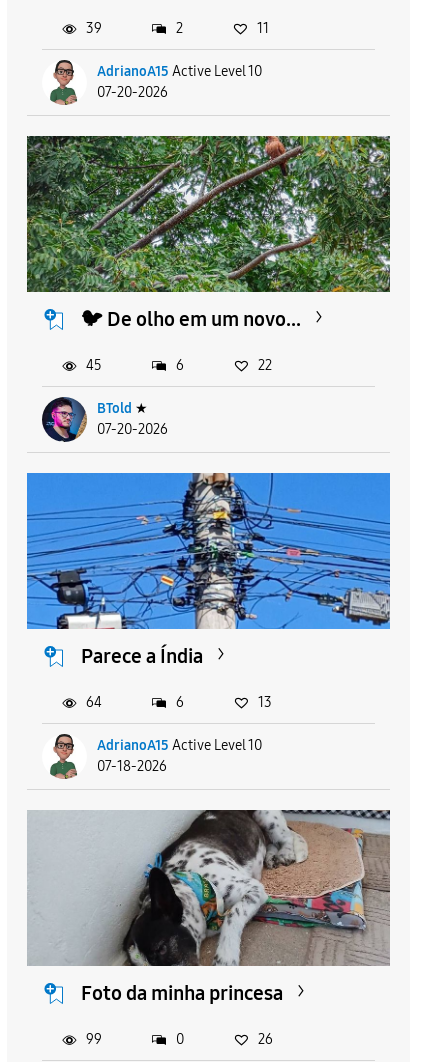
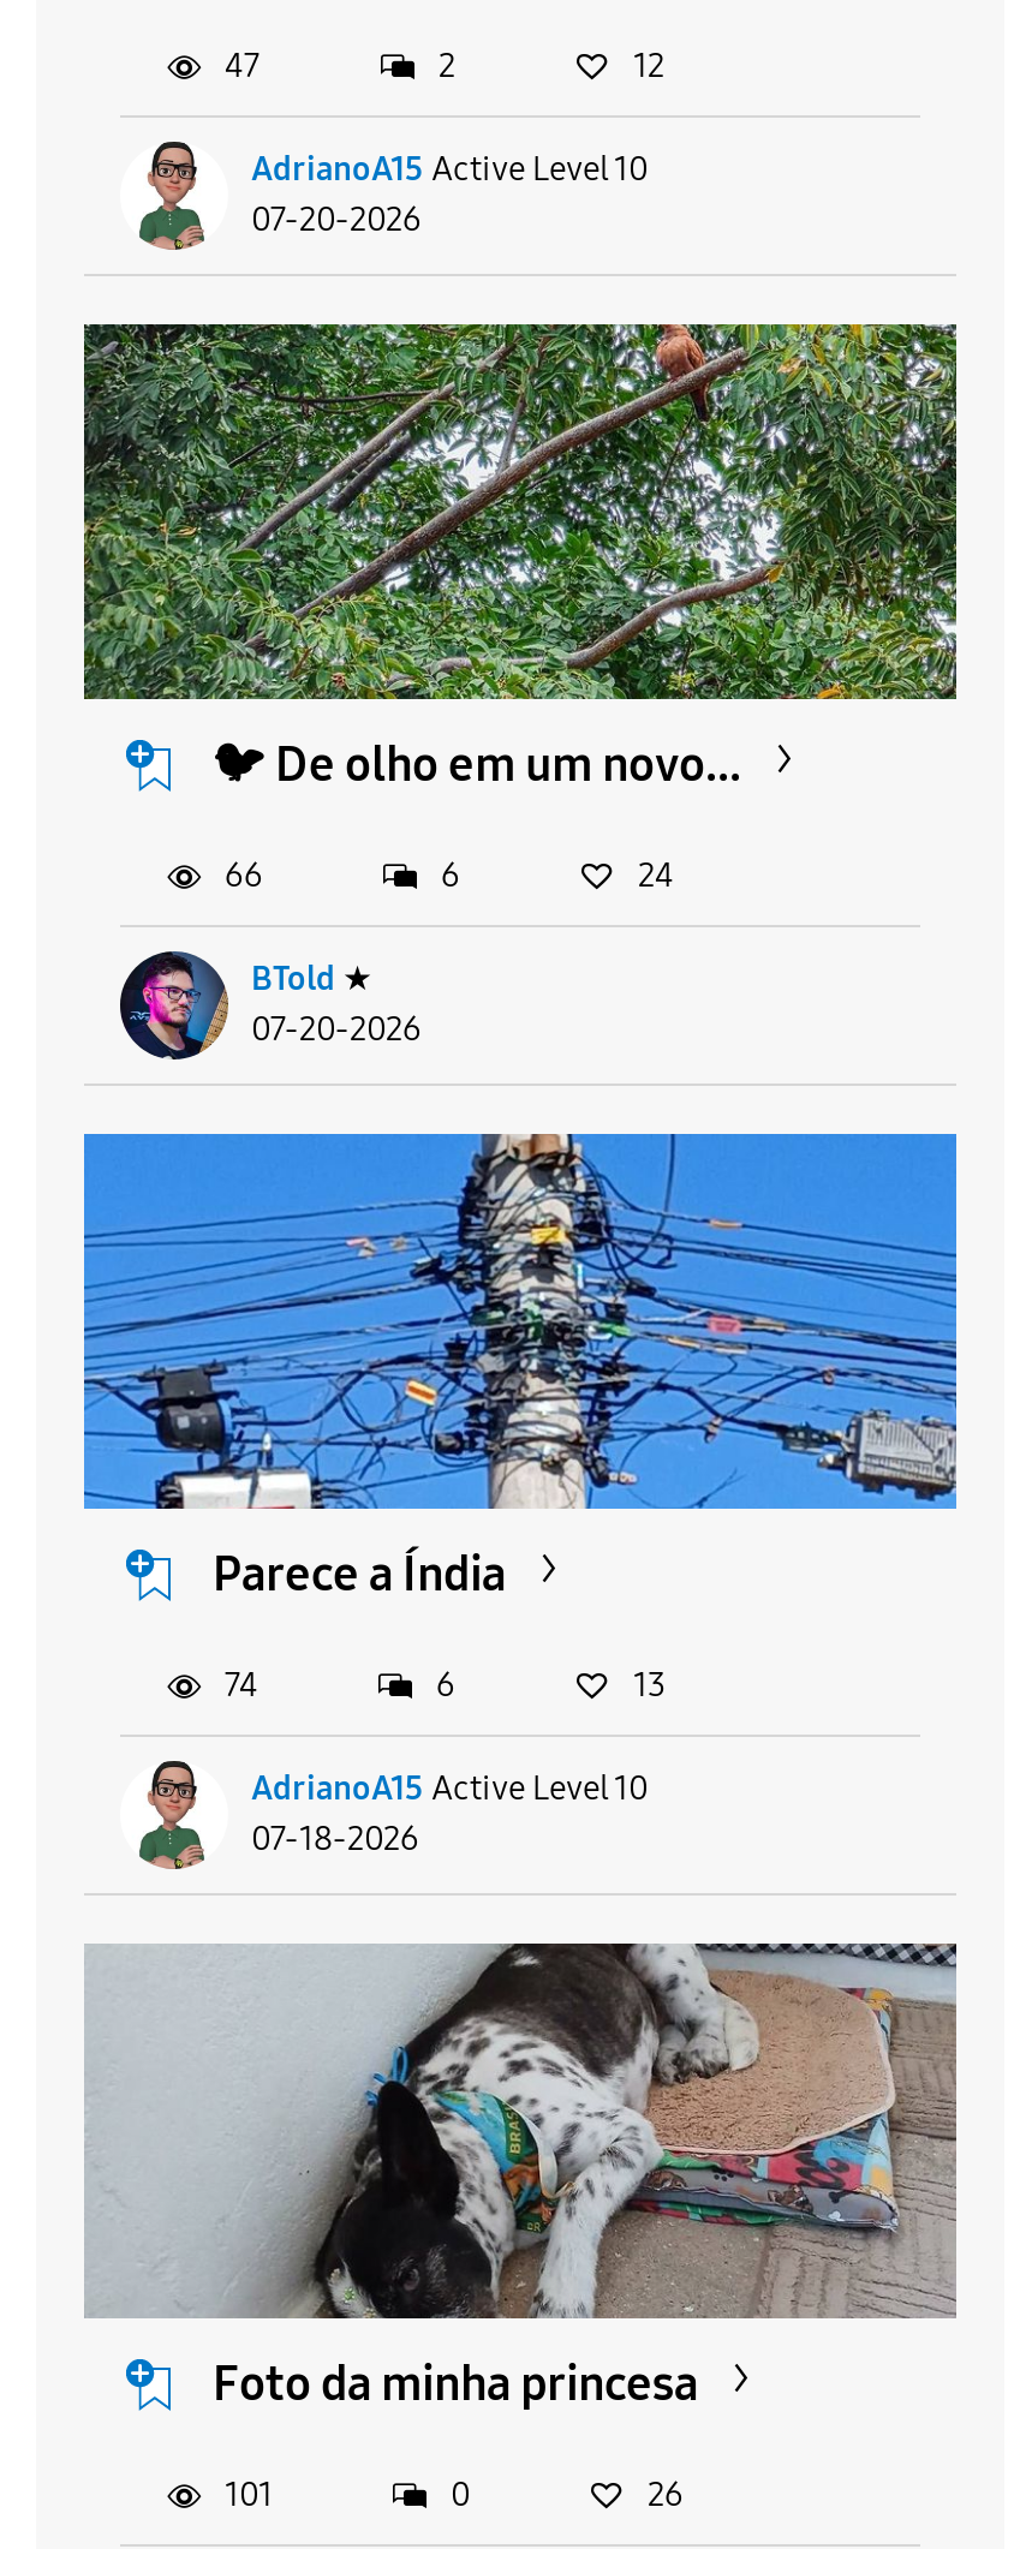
- 39
+ 47

- 11
+ 12

- 45
+ 66

- 22
+ 24

- 64
+ 74

- 99
+ 101
